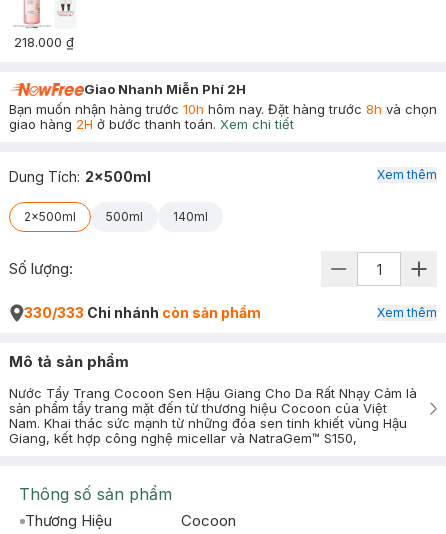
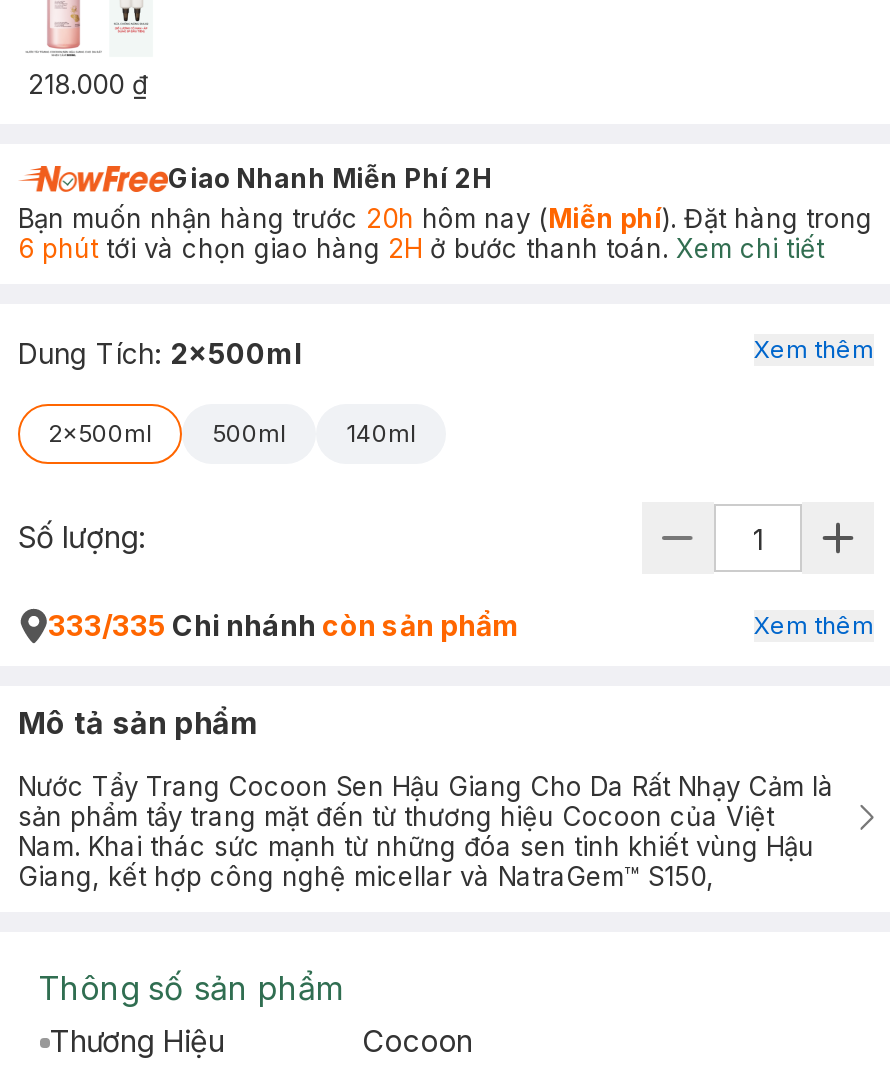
- Bạn muốn nhận hàng trước 10h hôm nay. Đặt hàng trước 8h và chọn
- giao hàng 2H ở bước thanh toán. Xem chi tiết
+ Bạn muốn nhận hàng trước 20h hôm nay (Miễn phí). Đặt hàng trong
+ 6 phút tới và chọn giao hàng 2H ở bước thanh toán. Xem chi tiết

- 330/333 Chi nhánh còn sản phẩm
+ 333/335 Chi nhánh còn sản phẩm
